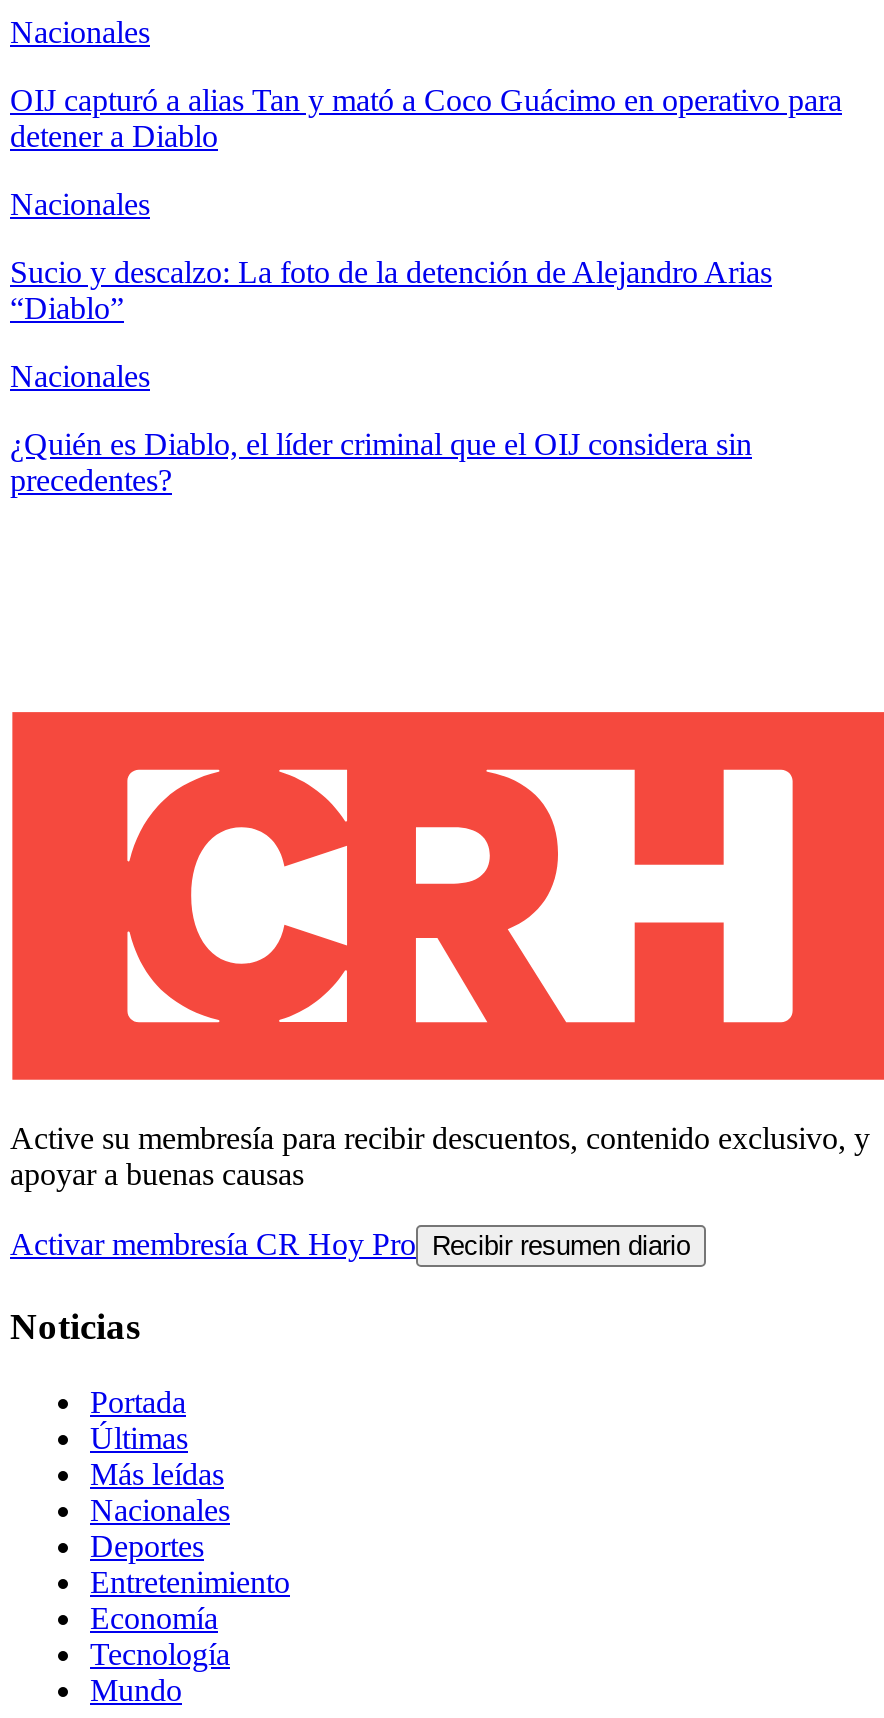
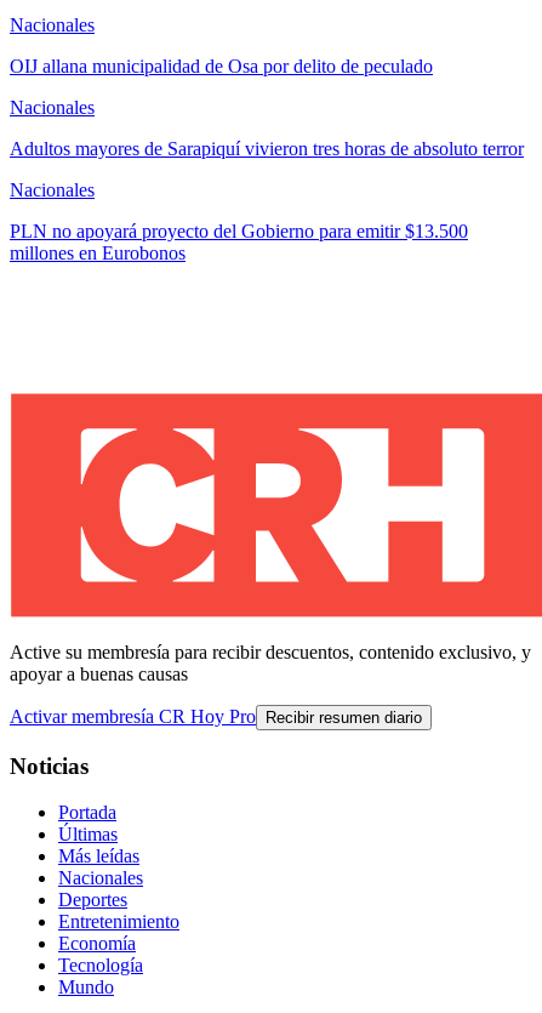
- OIJ capturó a alias Tan y mató a Coco Guácimo en operativo para
- detener a Diablo
+ OIJ allana municipalidad de Osa por delito de peculado

- Sucio y descalzo: La foto de la detención de Alejandro Arias
- “Diablo”
+ Adultos mayores de Sarapiquí vivieron tres horas de absoluto terror

- ¿Quién es Diablo, el líder criminal que el OIJ considera sin
- precedentes?
+ PLN no apoyará proyecto del Gobierno para emitir $13.500
+ millones en Eurobonos
